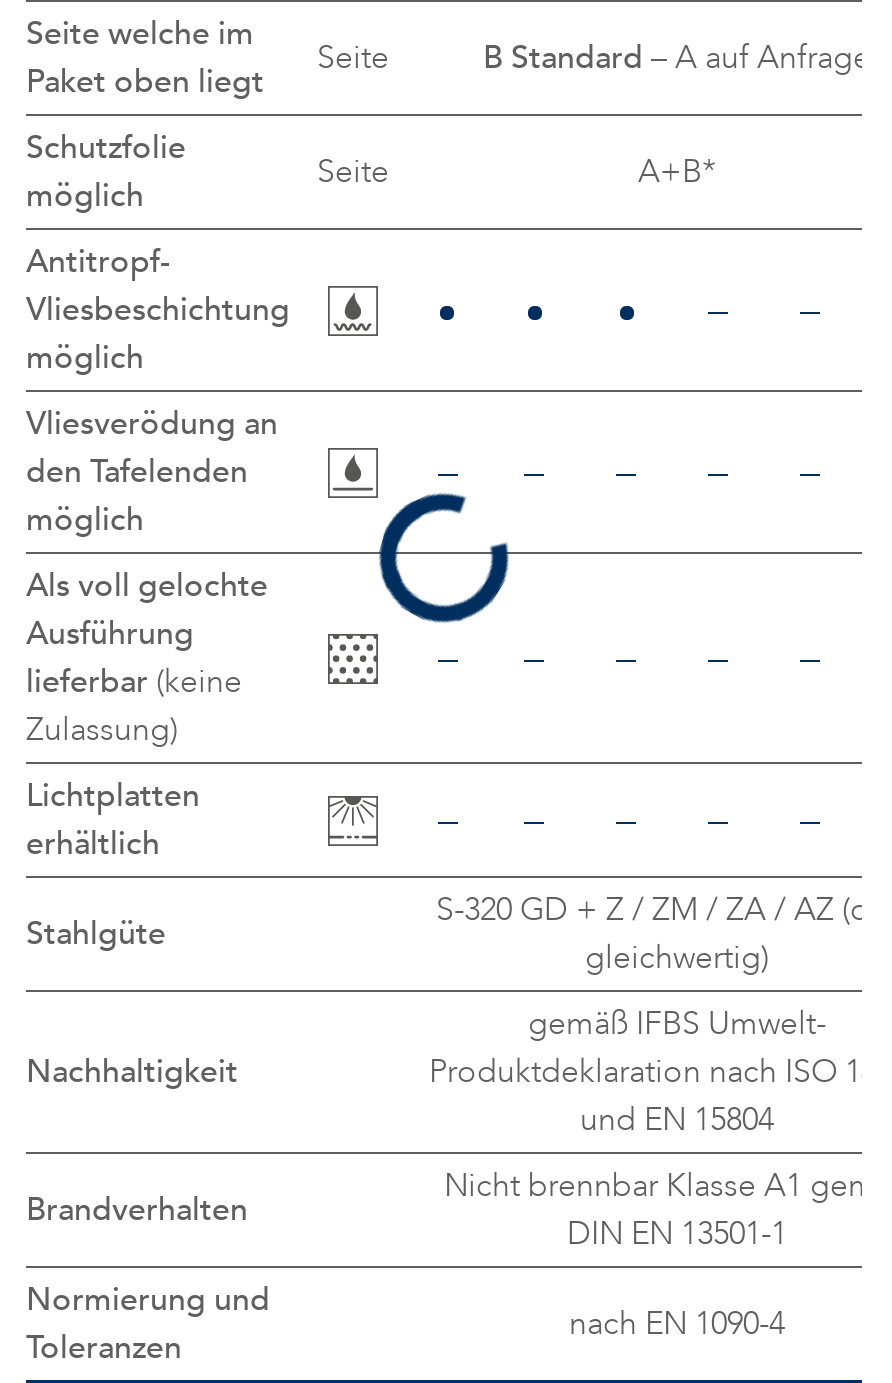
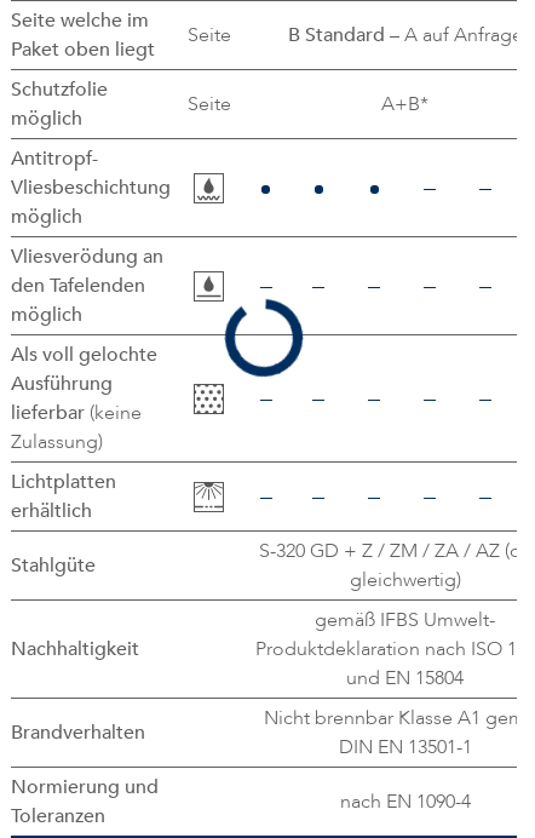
- [image]
+ [image]
